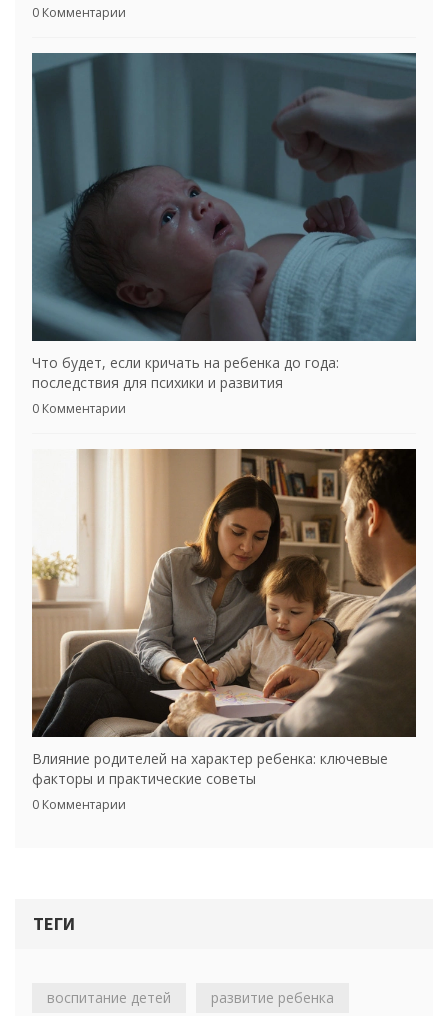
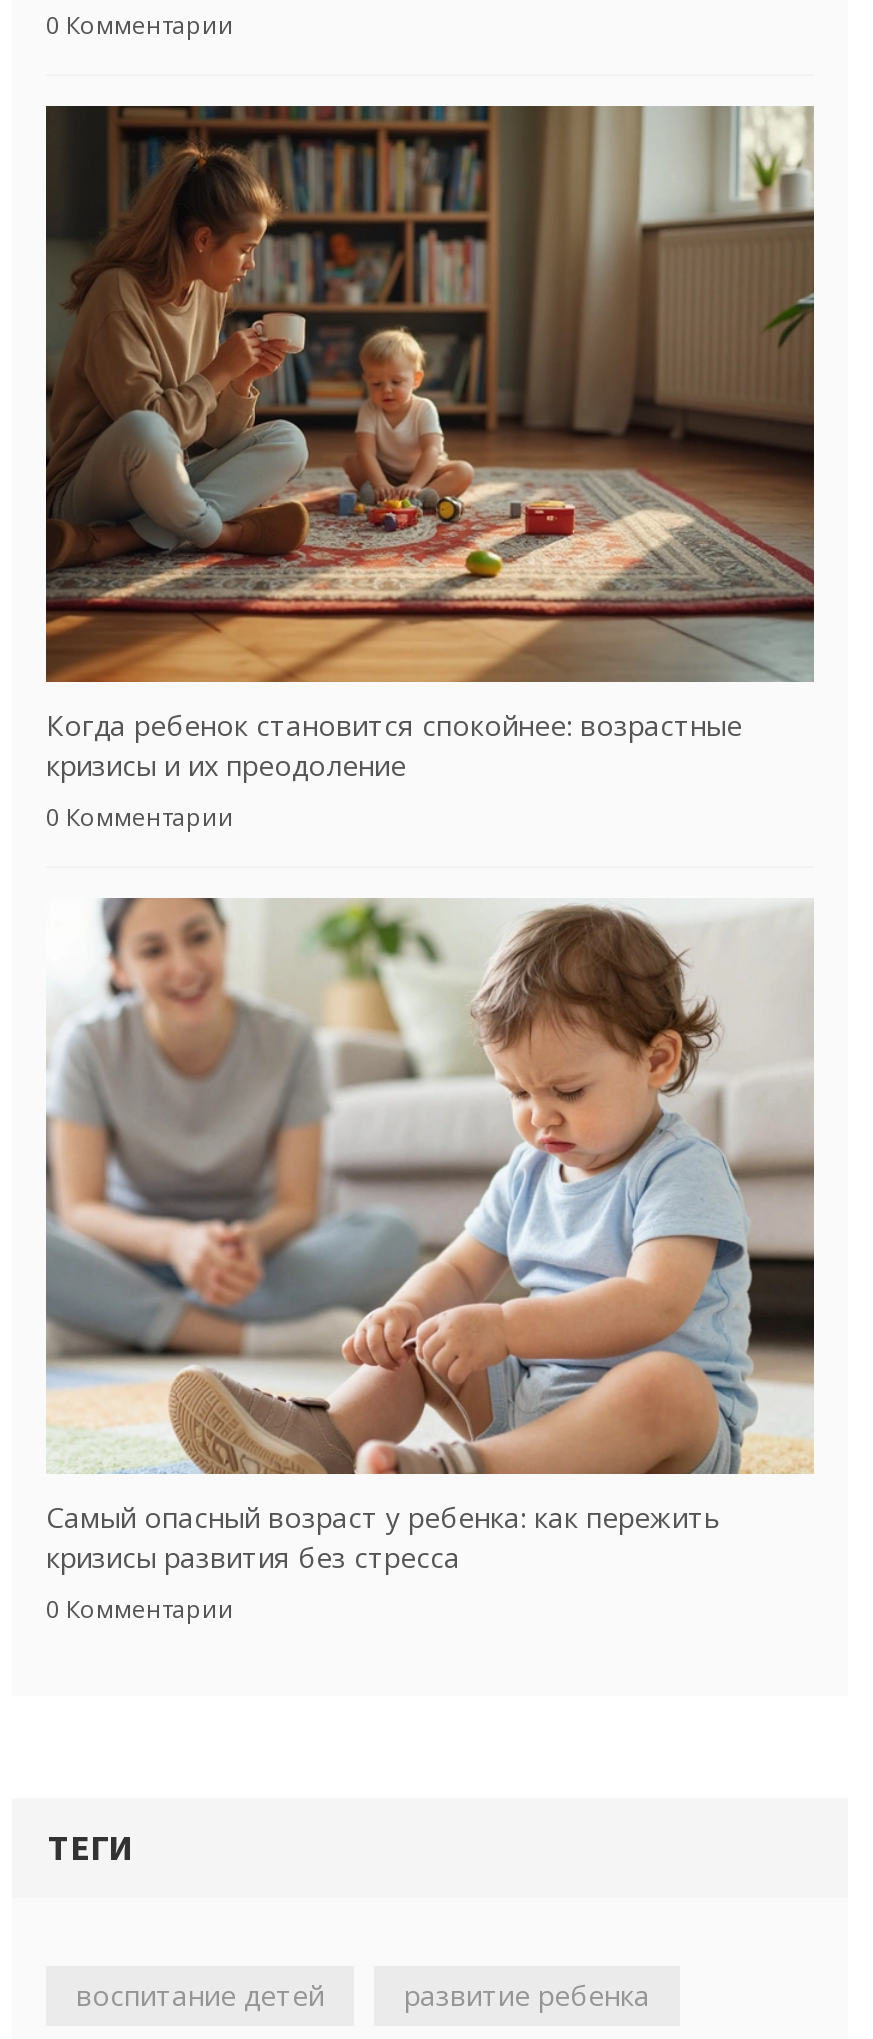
- [image]
- Что будет, если кричать на ребенка до года:
- последствия для психики и развития
+ [image]
+ Когда ребенок становится спокойнее: возрастные
+ кризисы и их преодоление

- [image]
- Влияние родителей на характер ребенка: ключевые
- факторы и практические советы
+ [image]
+ Самый опасный возраст у ребенка: как пережить
+ кризисы развития без стресса
